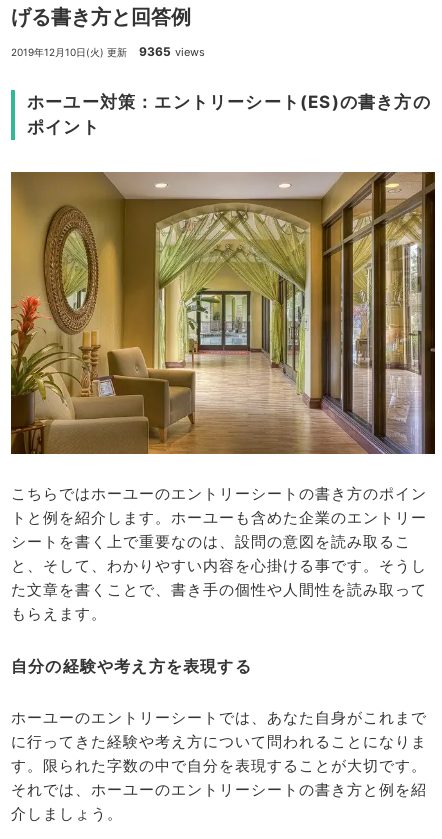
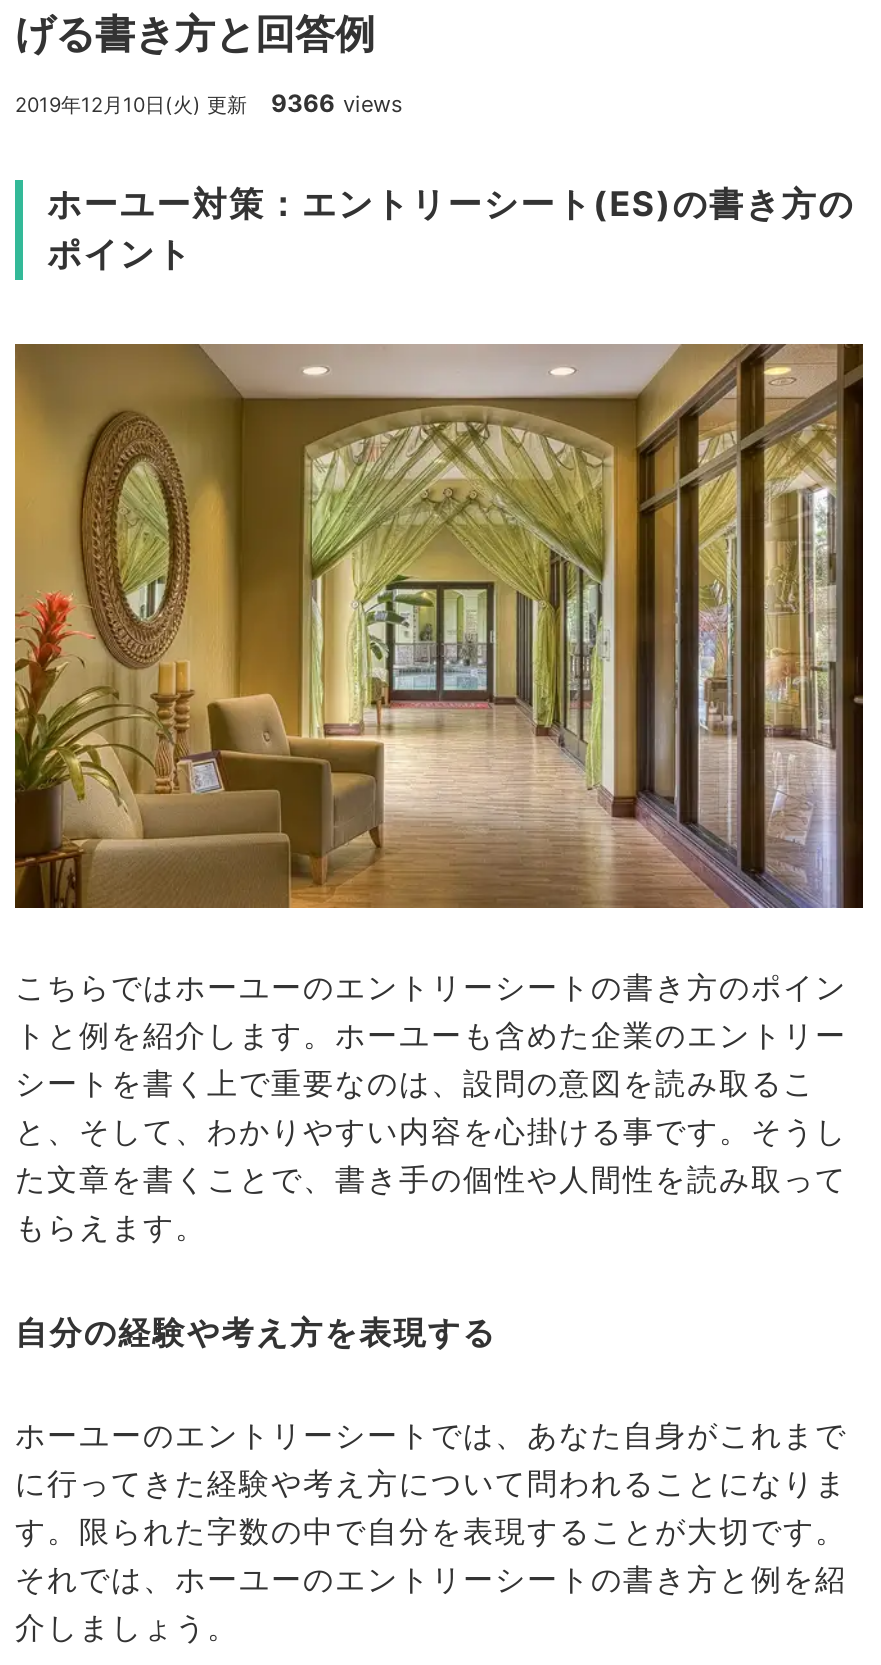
- 2019年12月10日(火) 更新 9365 views
+ 2019年12月10日(火) 更新 9366 views
